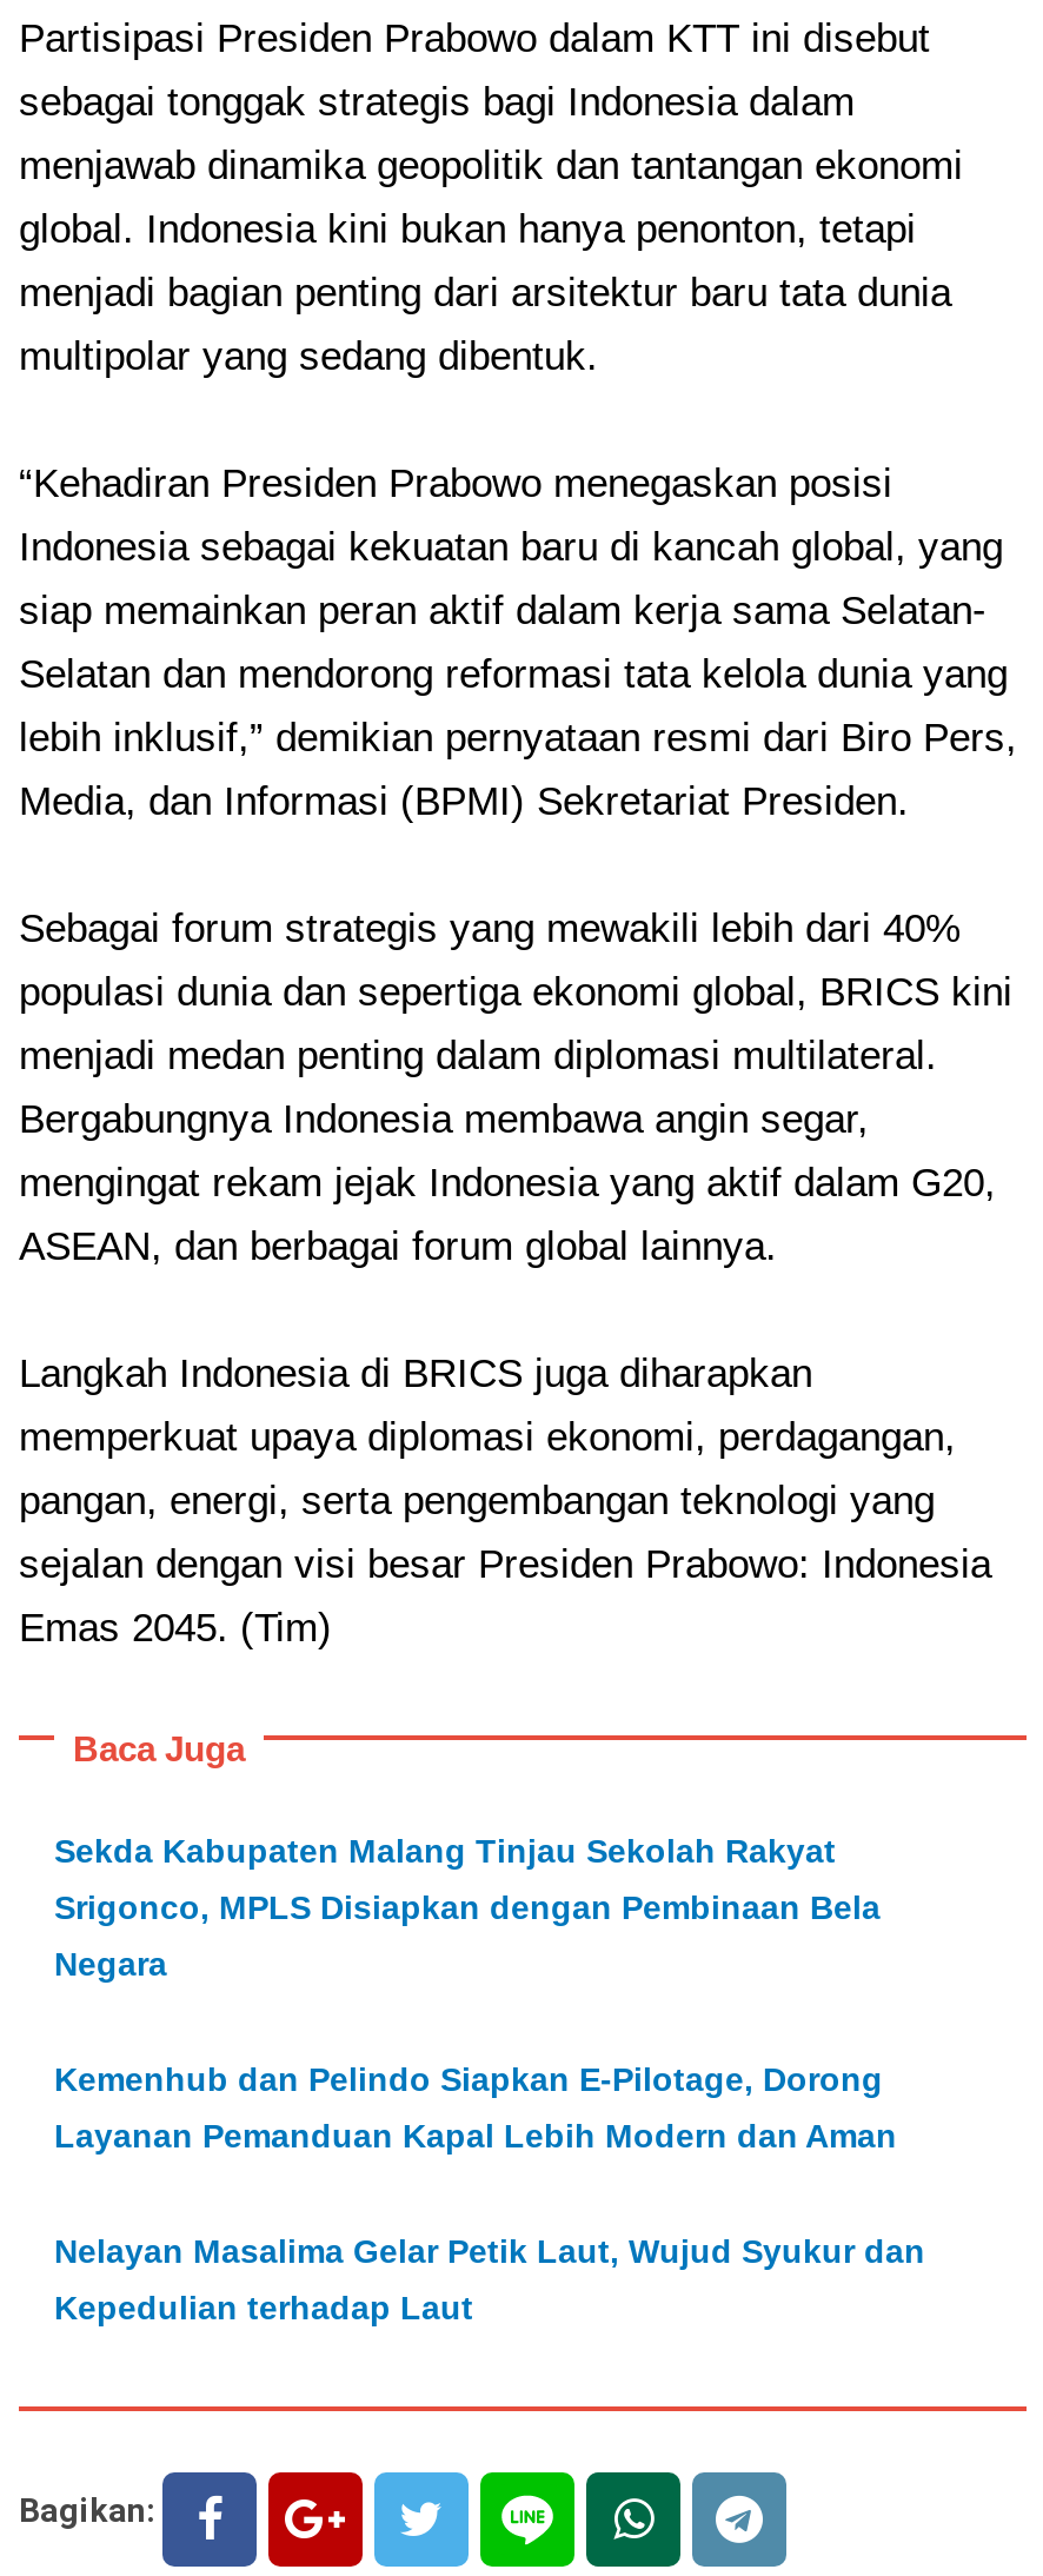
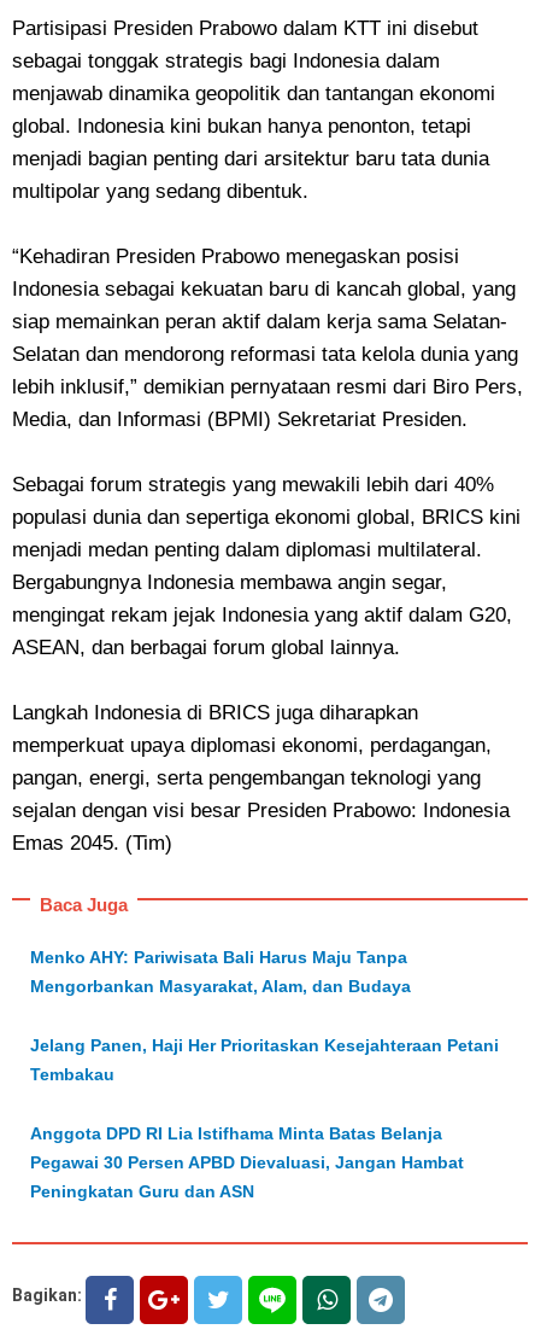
- Sekda Kabupaten Malang Tinjau Sekolah Rakyat
+ Menko AHY: Pariwisata Bali Harus Maju Tanpa

- Srigonco, MPLS Disiapkan dengan Pembinaan Bela
+ Mengorbankan Masyarakat, Alam, dan Budaya

- Negara
+ Jelang Panen, Haji Her Prioritaskan Kesejahteraan Petani

- Kemenhub dan Pelindo Siapkan E-Pilotage, Dorong
+ Tembakau

- Layanan Pemanduan Kapal Lebih Modern dan Aman
+ Anggota DPD RI Lia Istifhama Minta Batas Belanja

- Nelayan Masalima Gelar Petik Laut, Wujud Syukur dan
+ Pegawai 30 Persen APBD Dievaluasi, Jangan Hambat

- Kepedulian terhadap Laut
+ Peningkatan Guru dan ASN
